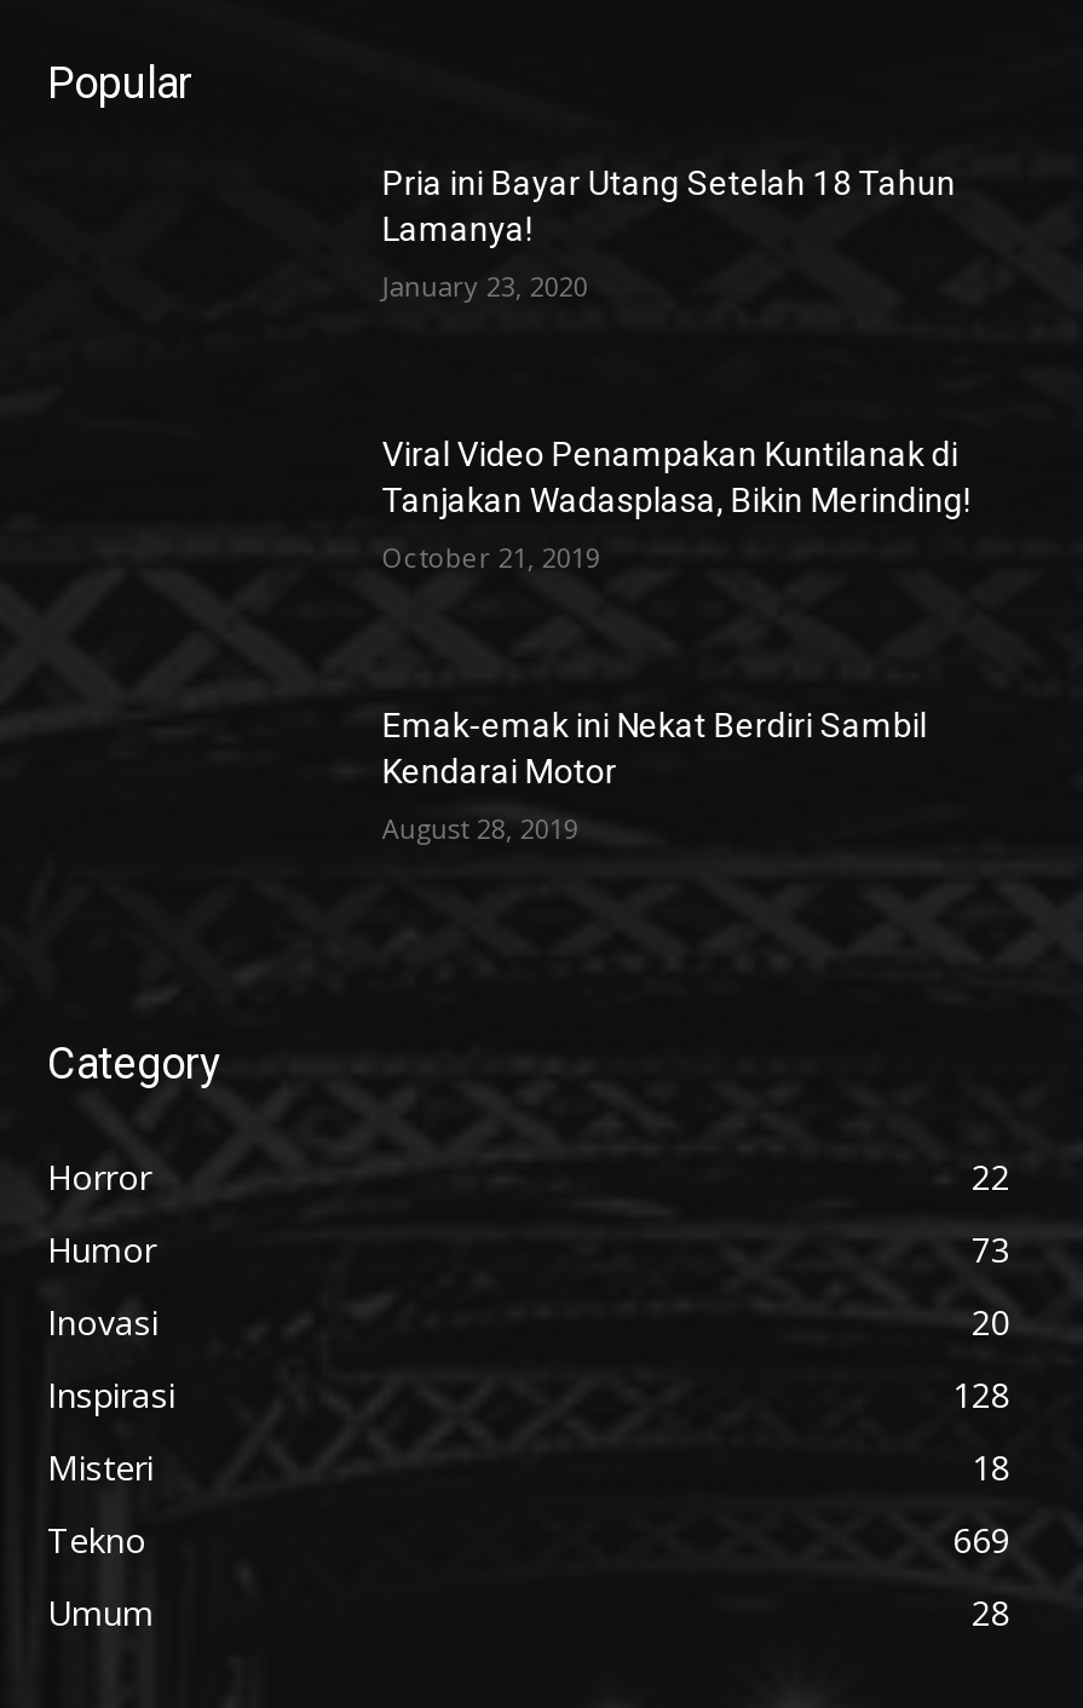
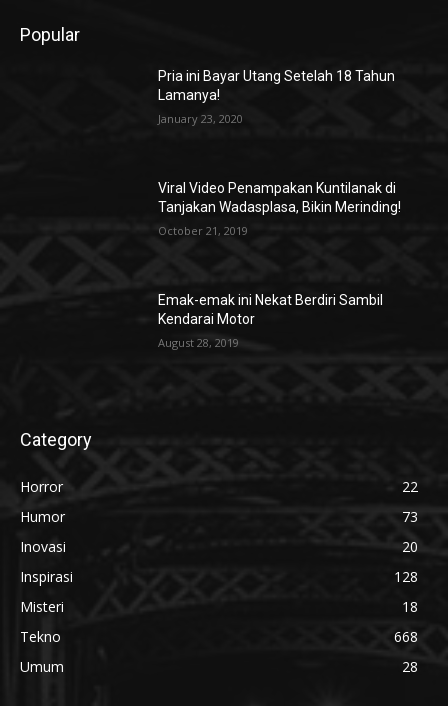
- 669
+ 668
